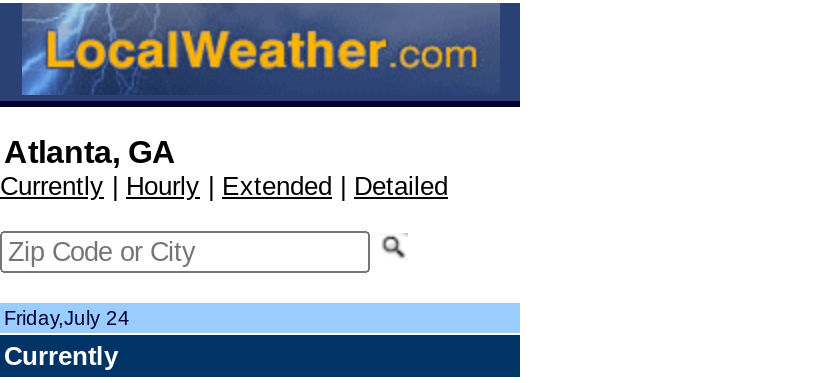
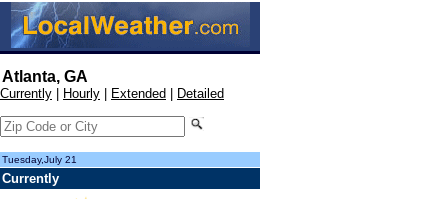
- Friday,July 24
+ Tuesday,July 21
